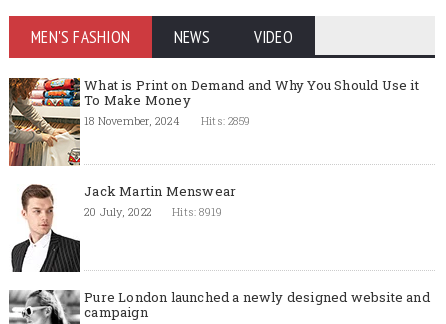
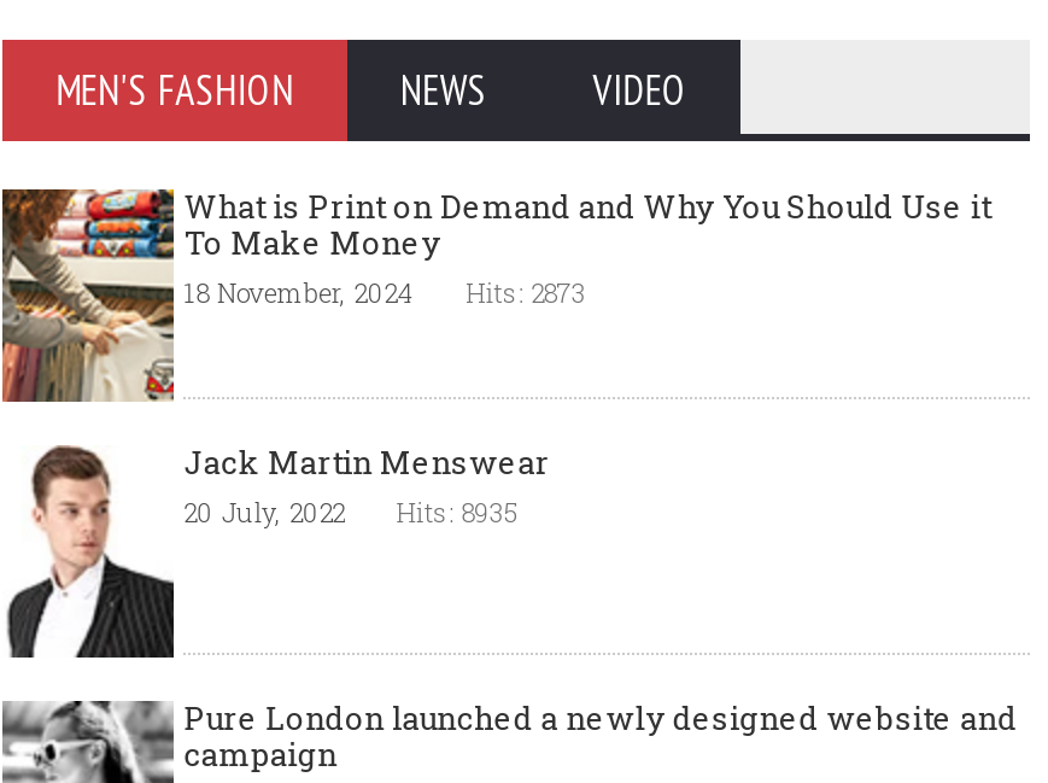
- 18 November, 2024 Hits: 2859
+ 18 November, 2024 Hits: 2873

- 20 July, 2022 Hits: 8919
+ 20 July, 2022 Hits: 8935
